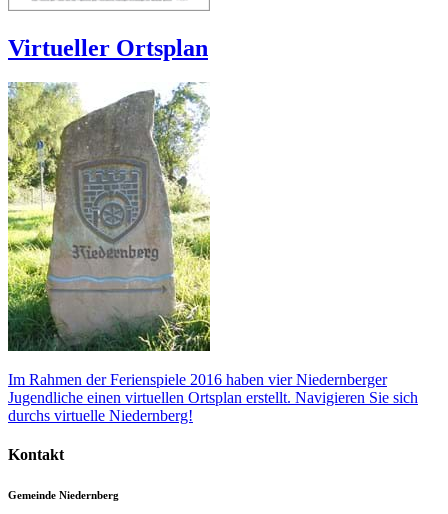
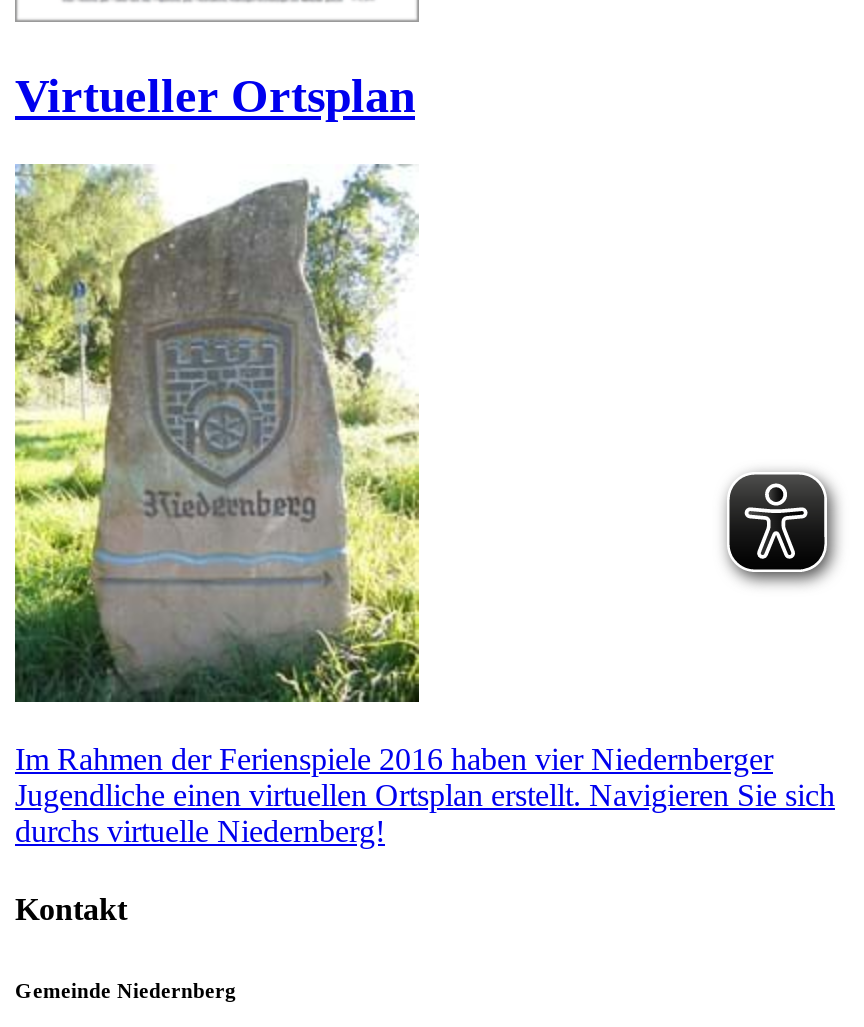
+ [image]
